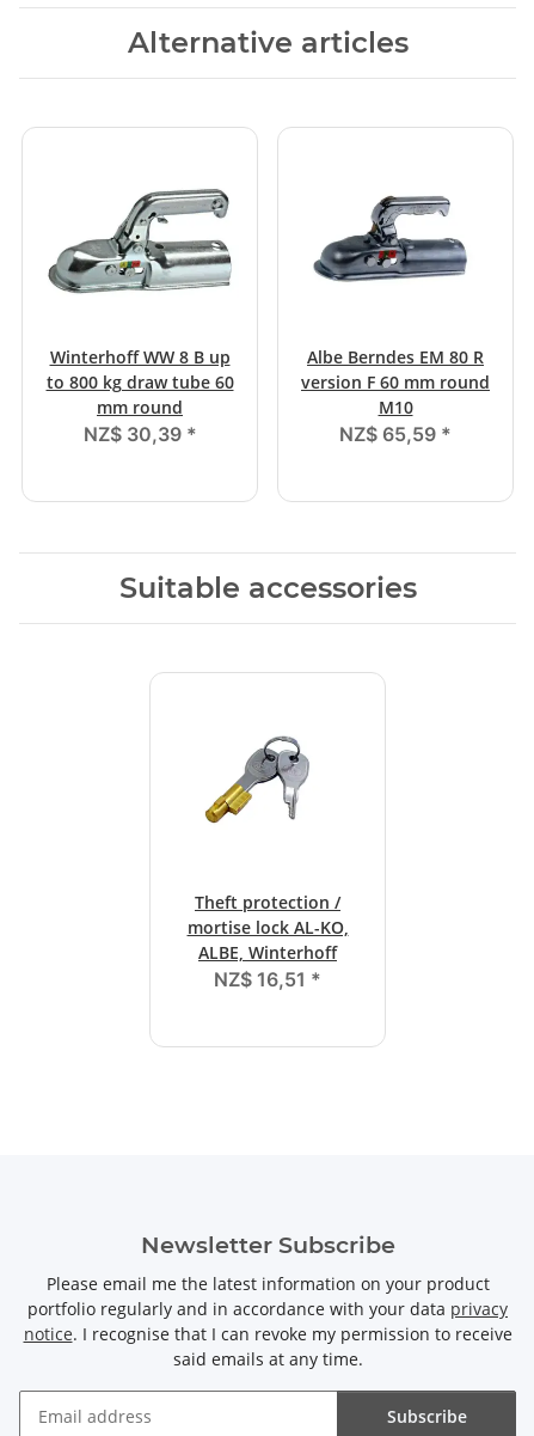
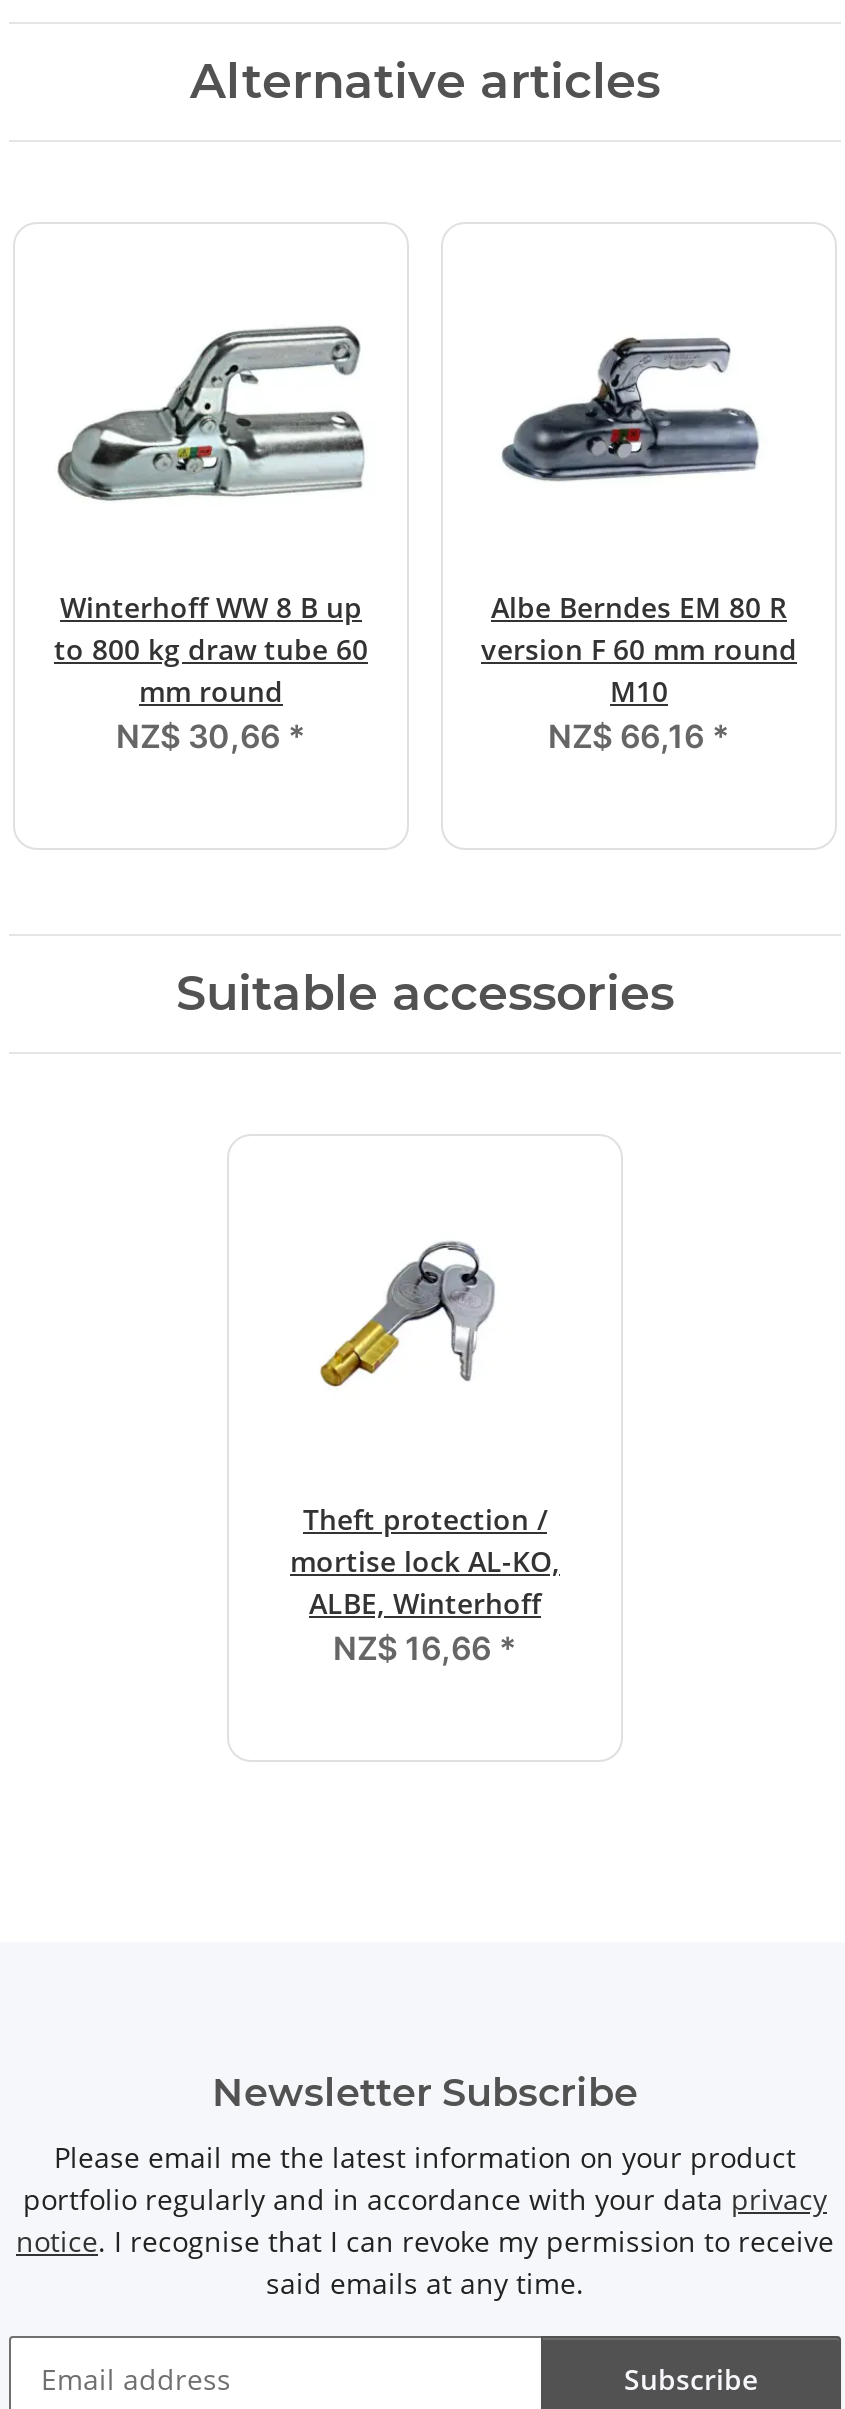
- NZ$ 30,39 *
+ NZ$ 30,66 *

- NZ$ 65,59 *
+ NZ$ 66,16 *

- NZ$ 16,51 *
+ NZ$ 16,66 *
